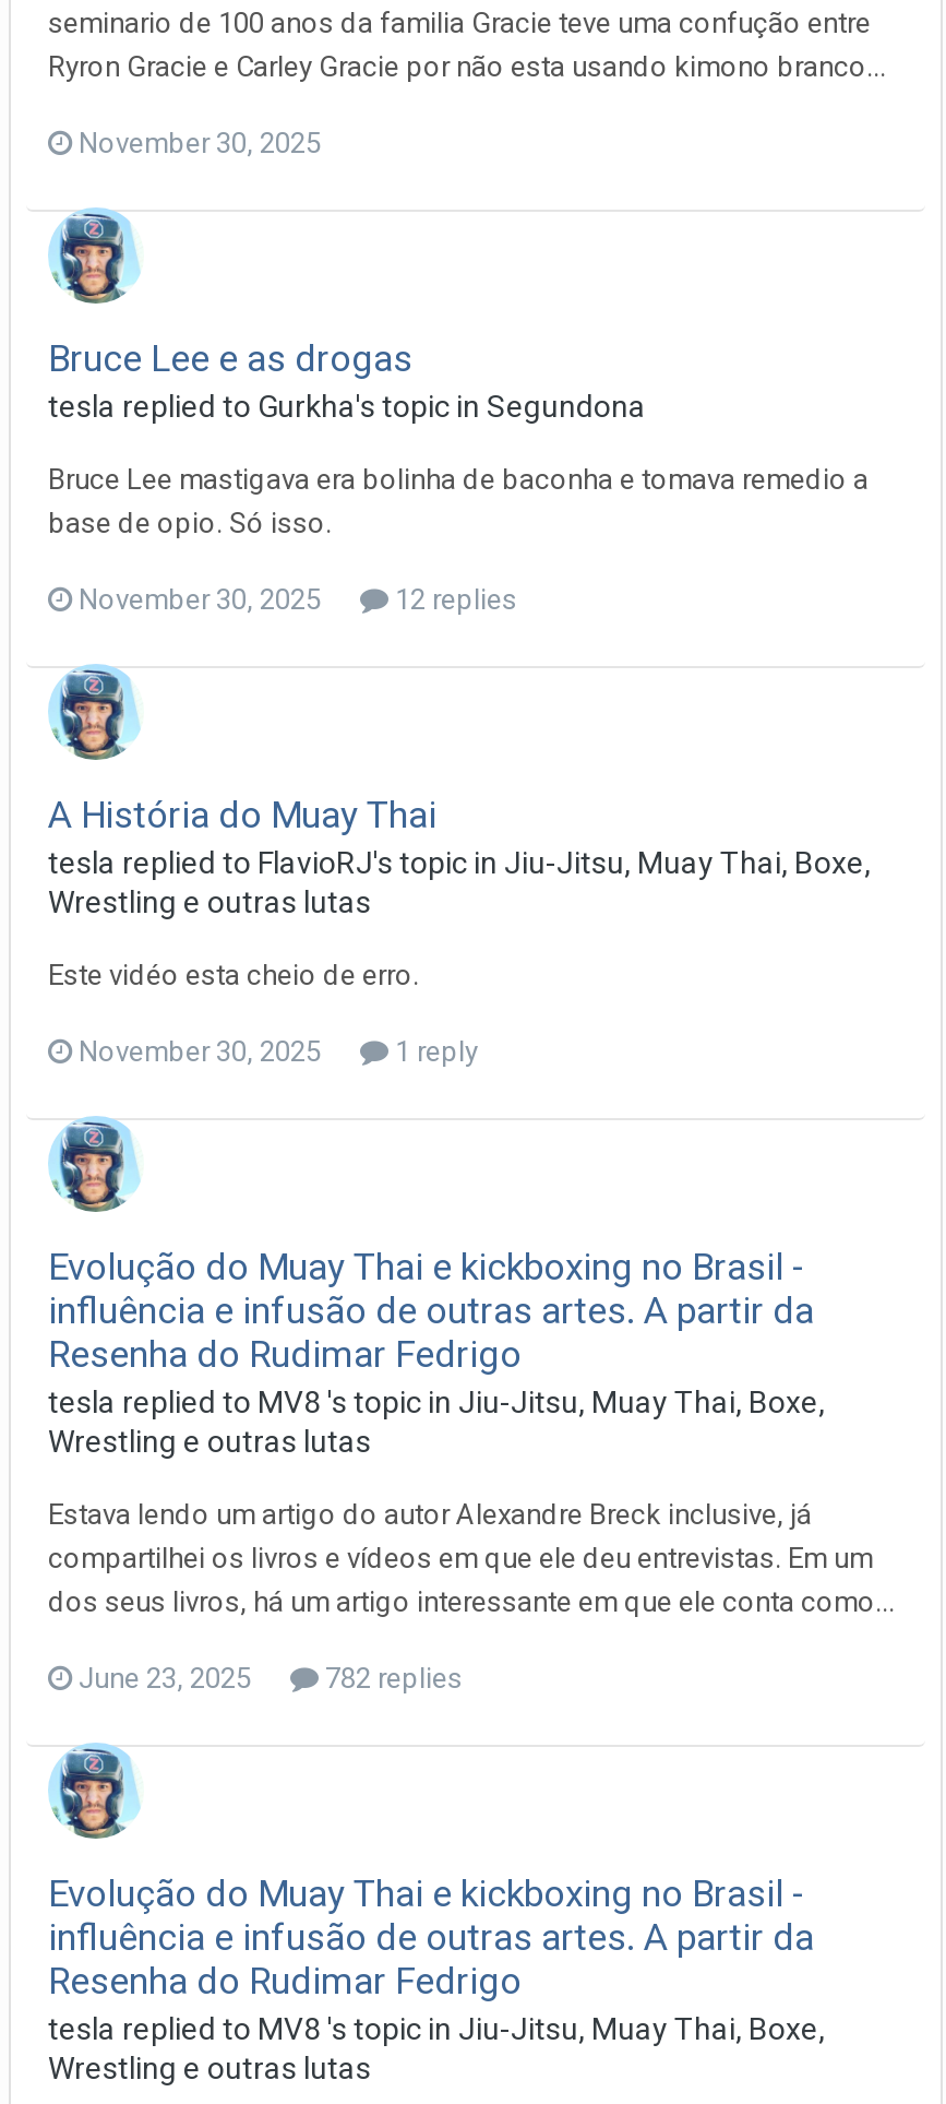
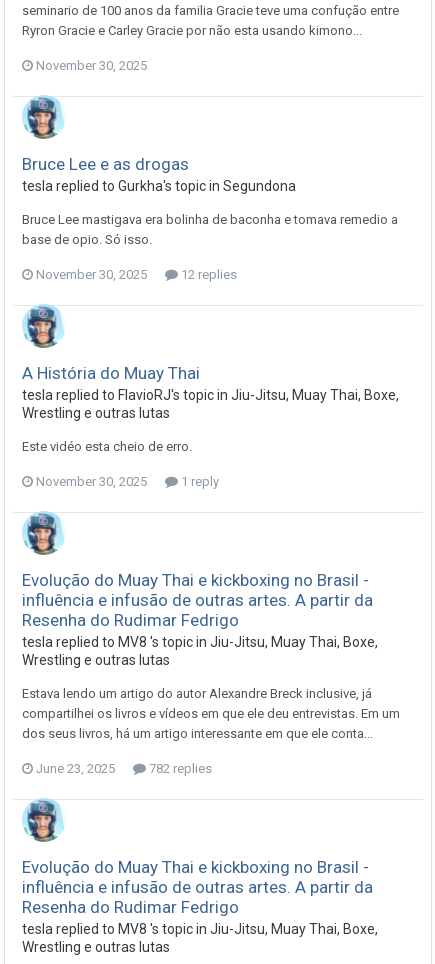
- Ryron Gracie e Carley Gracie por não esta usando kimono branco...
+ Ryron Gracie e Carley Gracie por não esta usando kimono...

- dos seus livros, há um artigo interessante em que ele conta como...
+ dos seus livros, há um artigo interessante em que ele conta...
